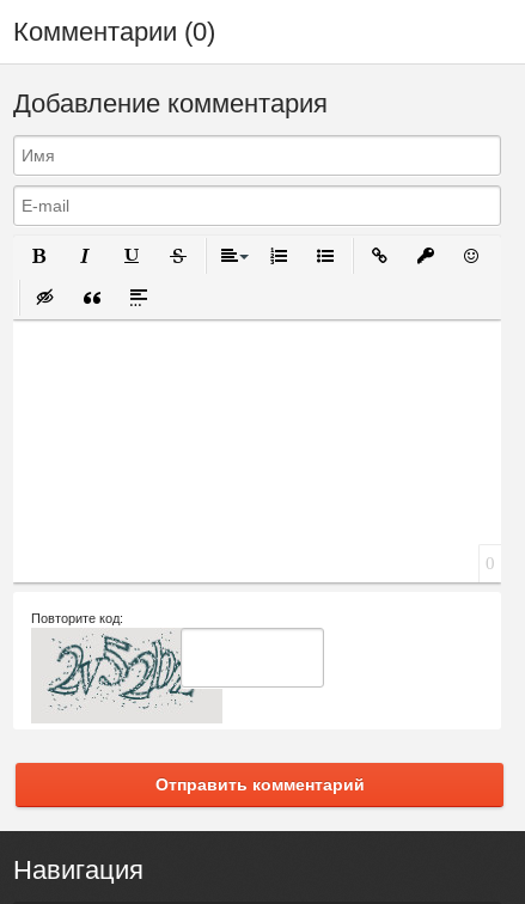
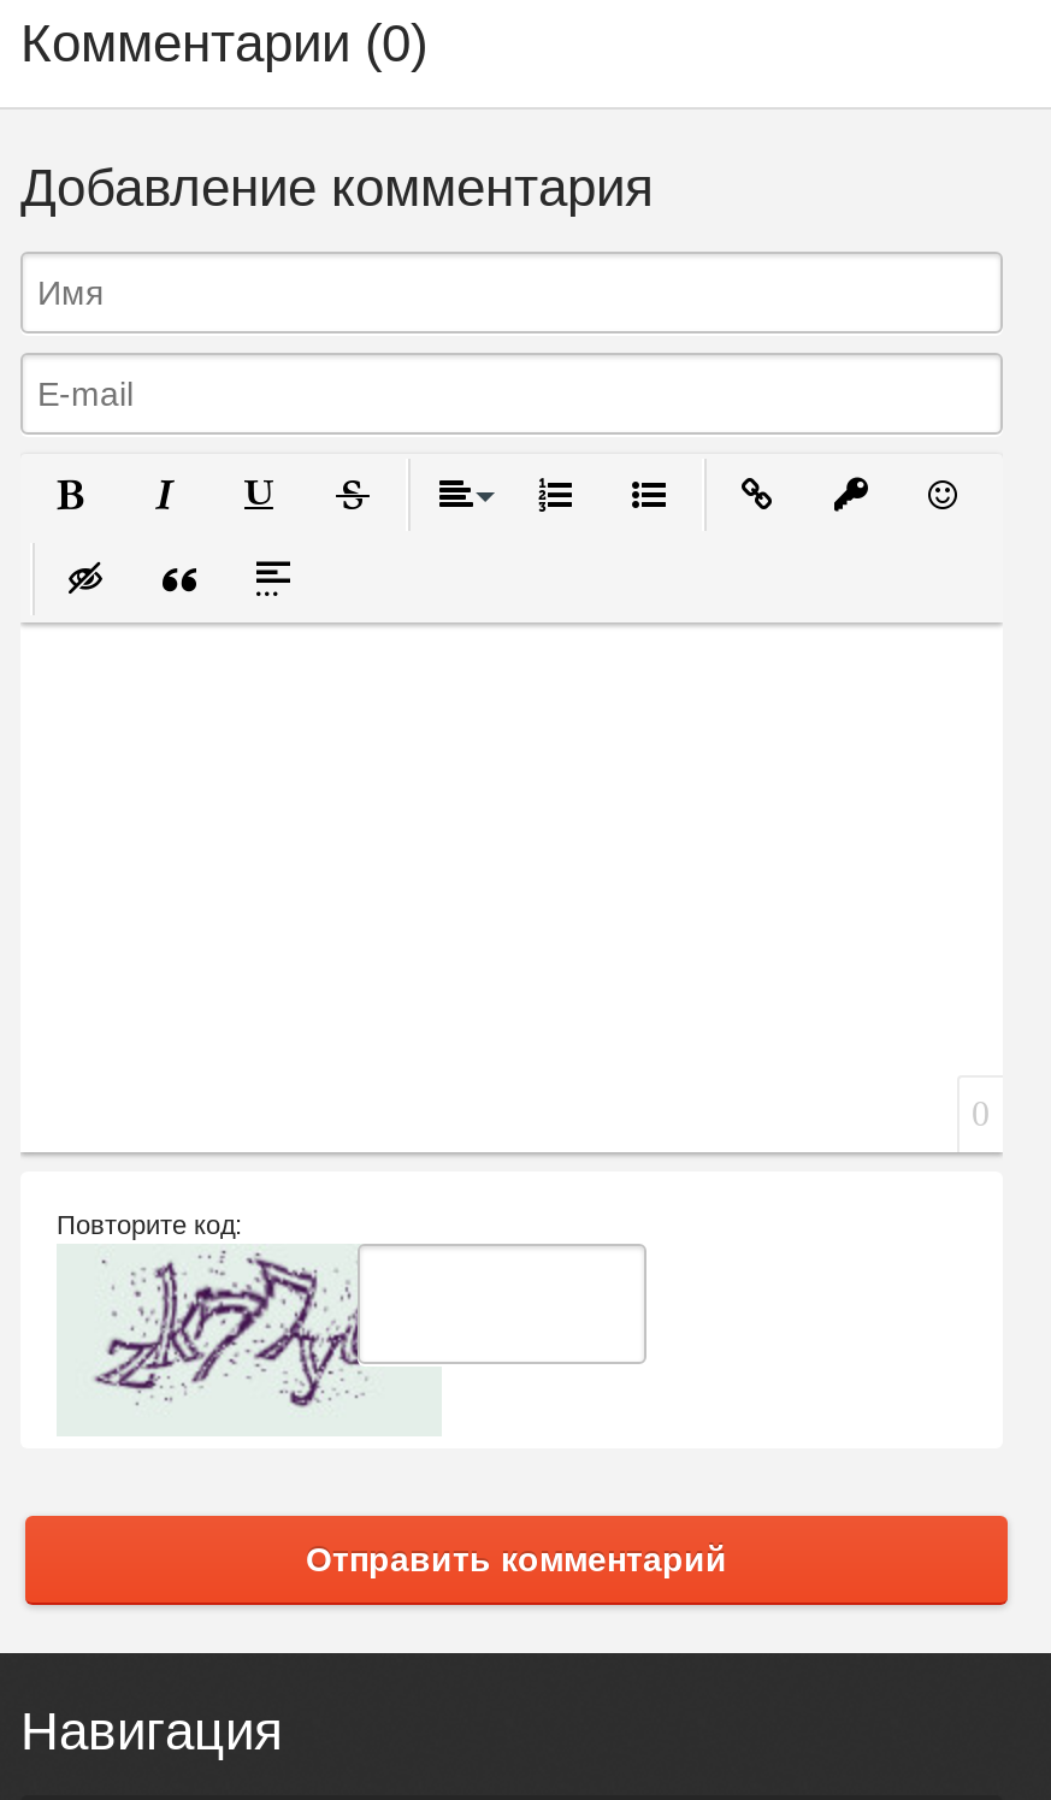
- [image]
+ [image]
